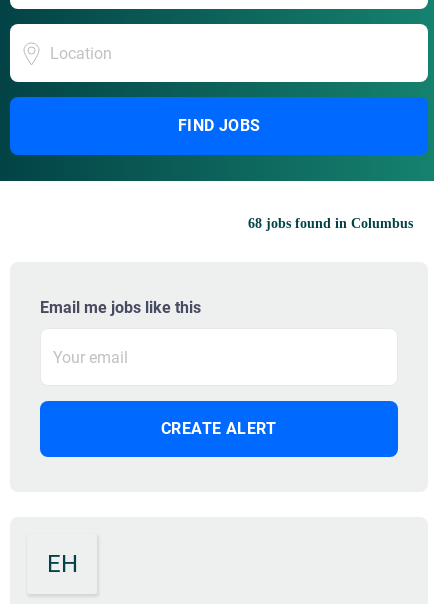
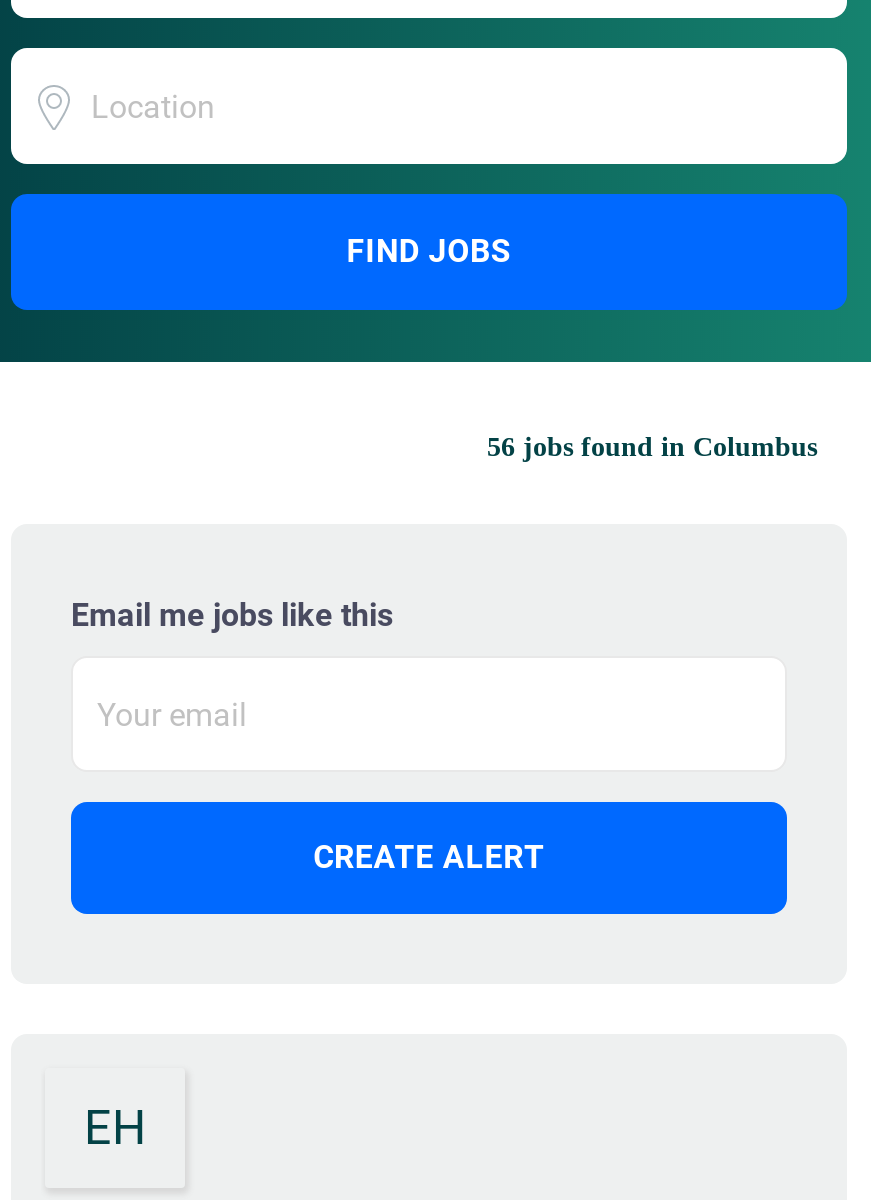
- 68 jobs found in Columbus
+ 56 jobs found in Columbus
